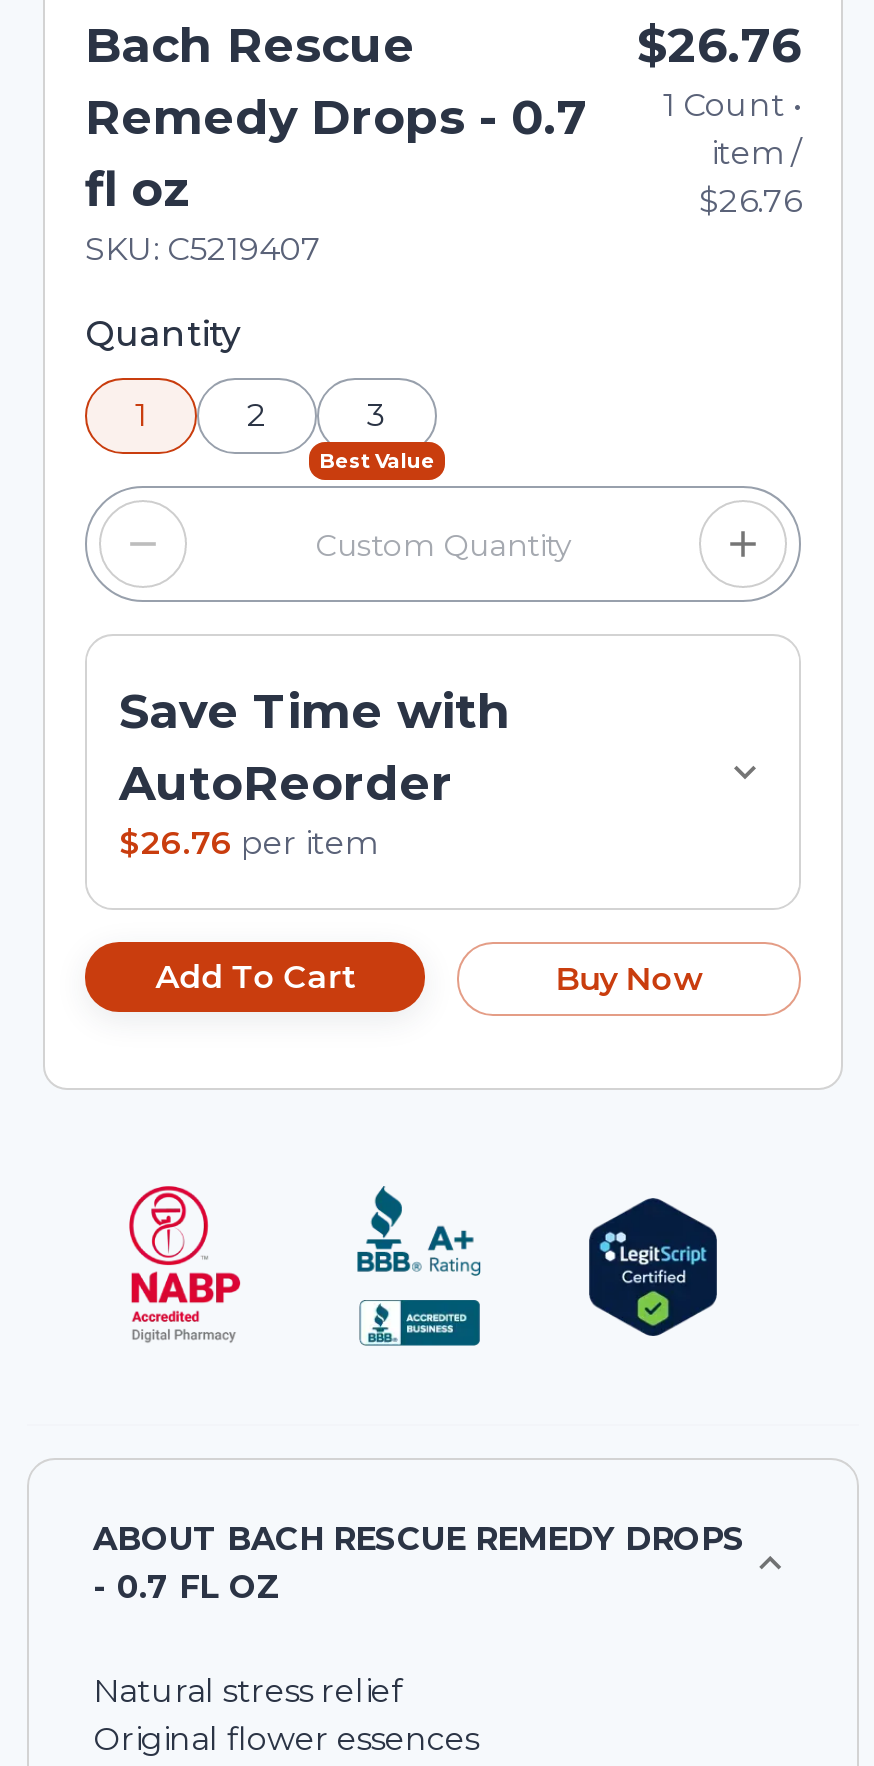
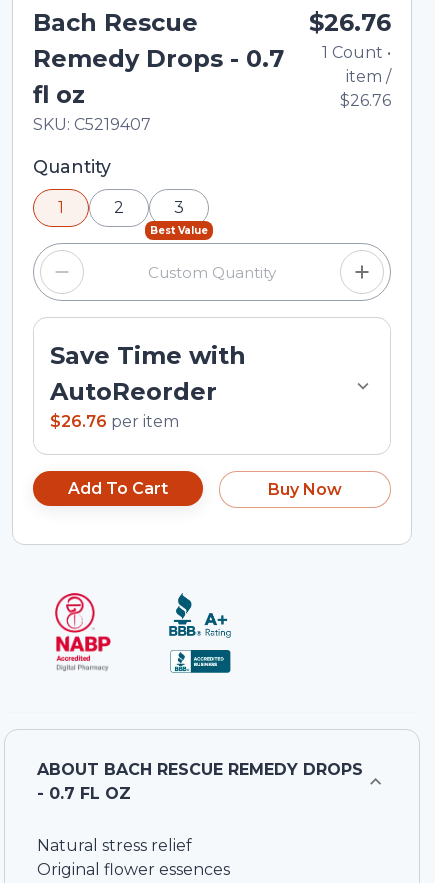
- [image]
